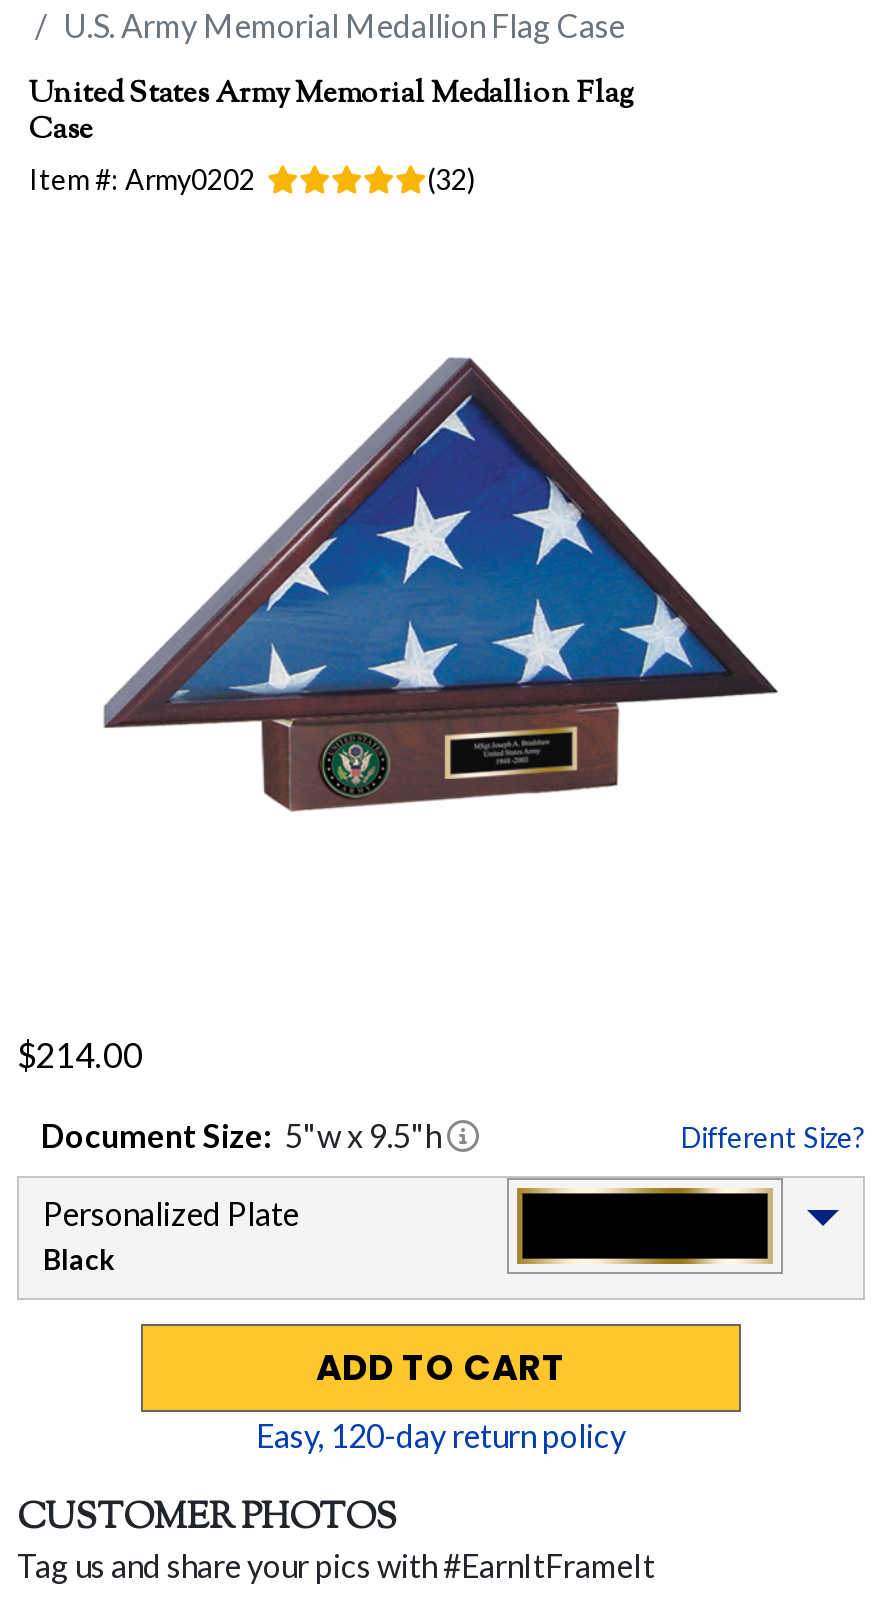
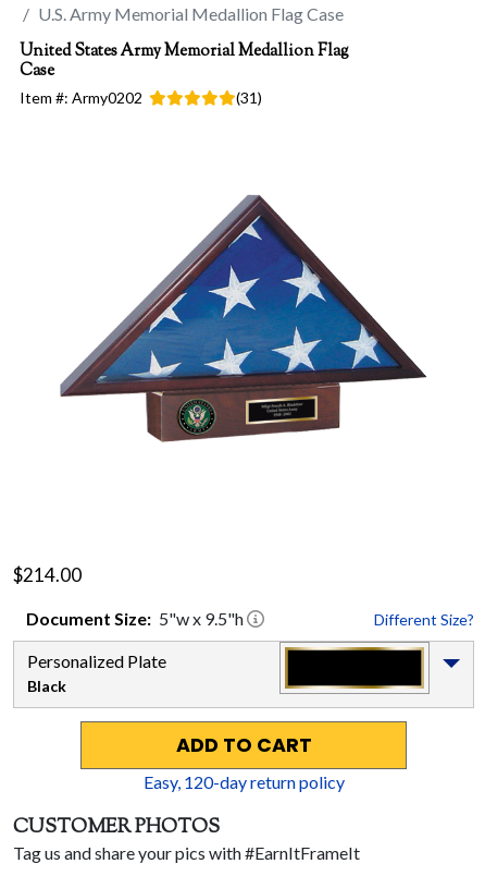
- (32)
+ (31)
